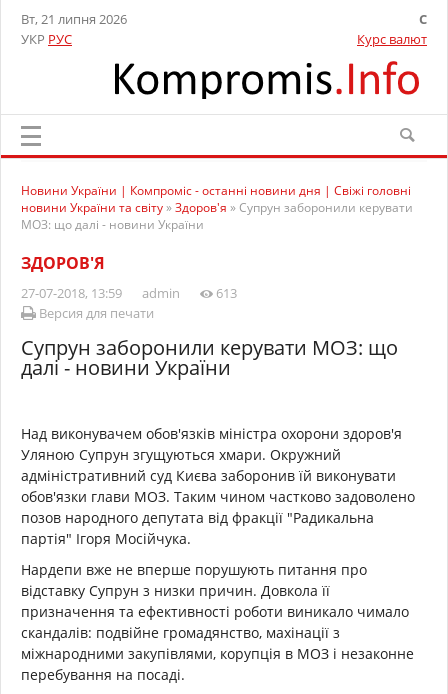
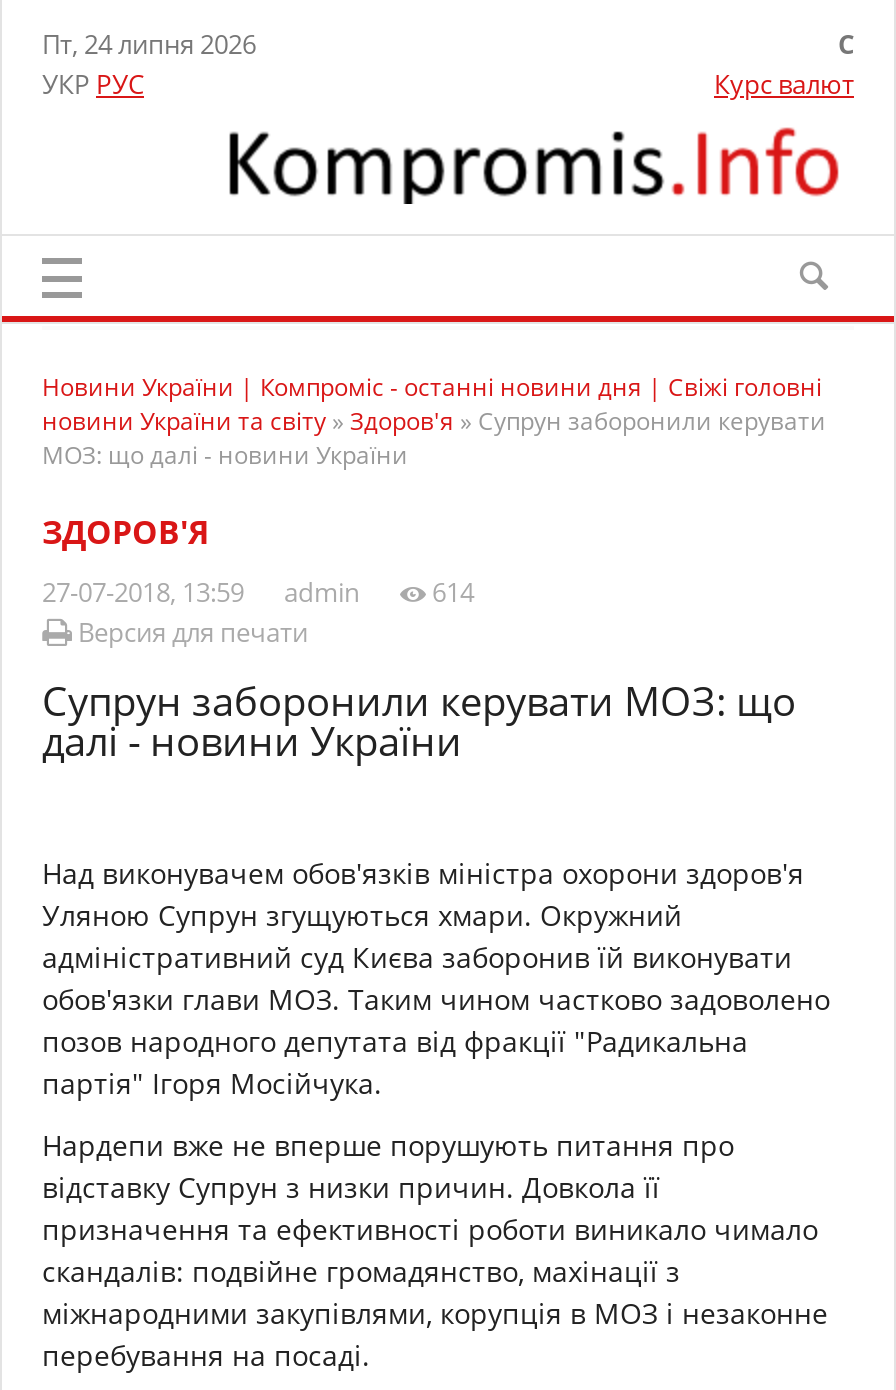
- Вт, 21 липня 2026
+ Пт, 24 липня 2026

- 27-07-2018, 13:59 admin 613
+ 27-07-2018, 13:59 admin 614
